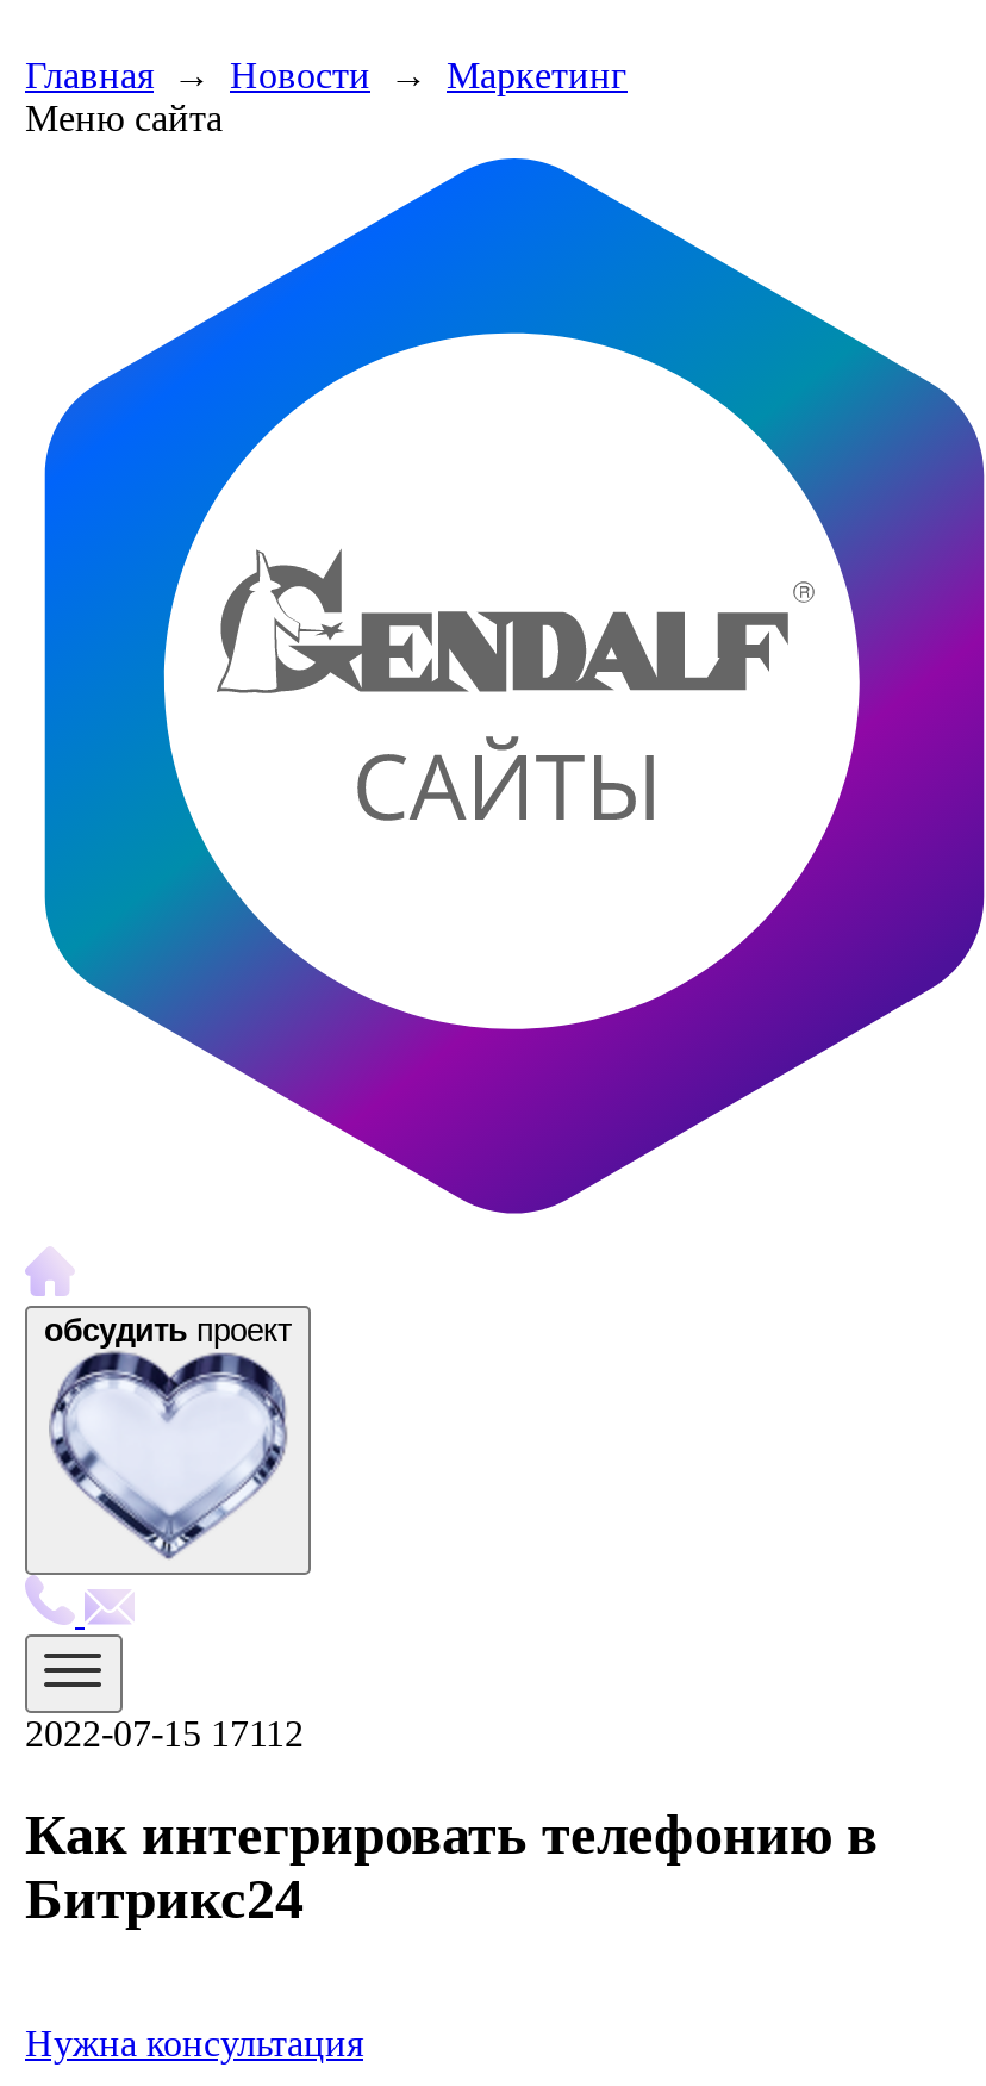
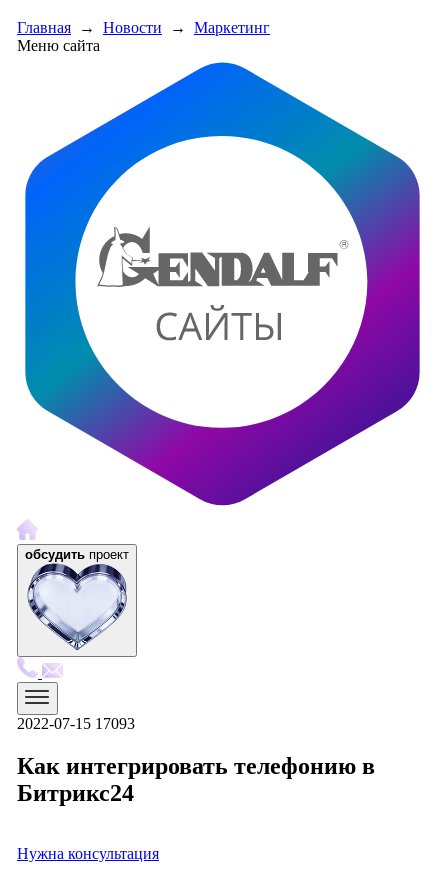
- 2022-07-15 17112
+ 2022-07-15 17093
